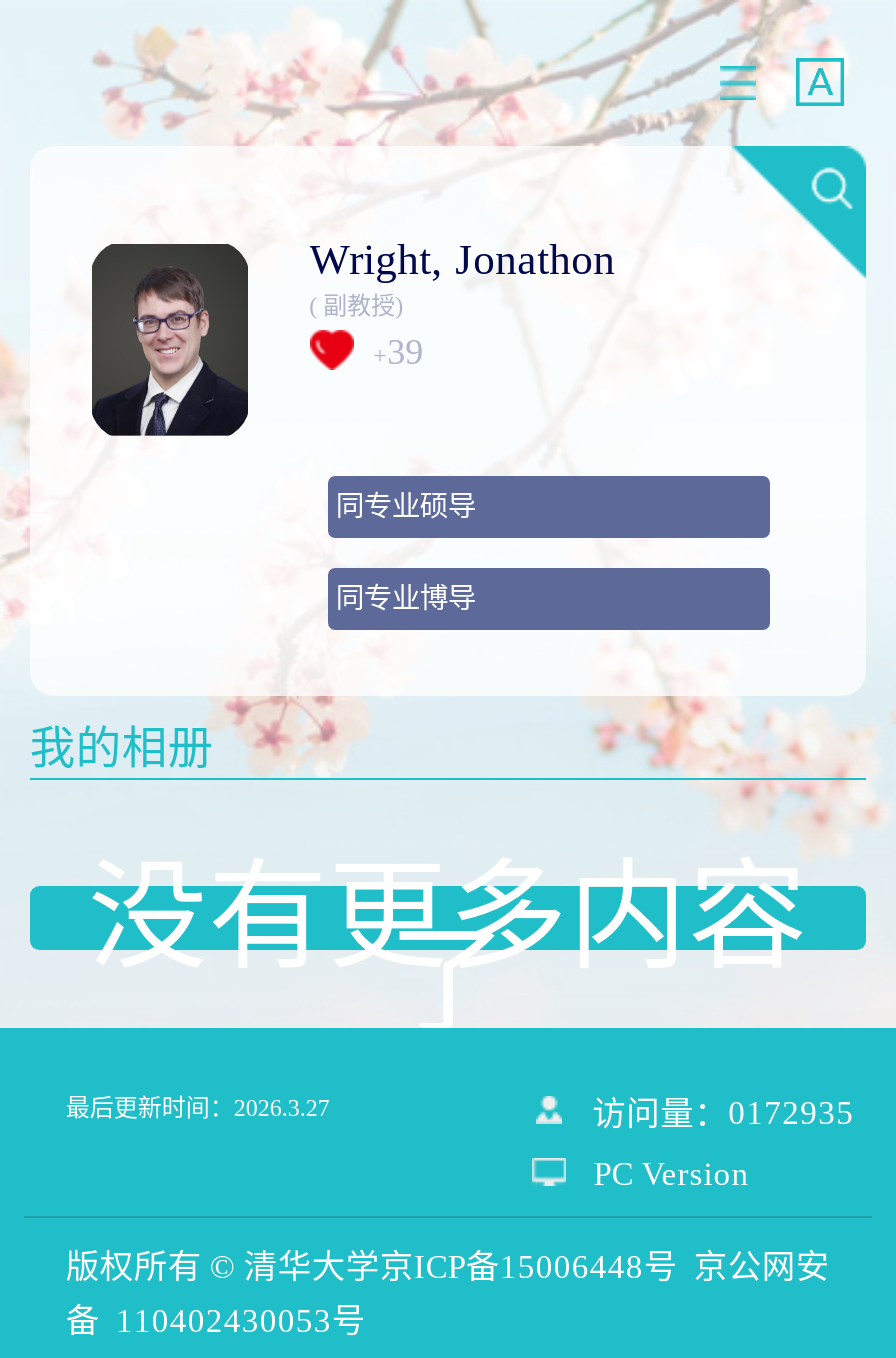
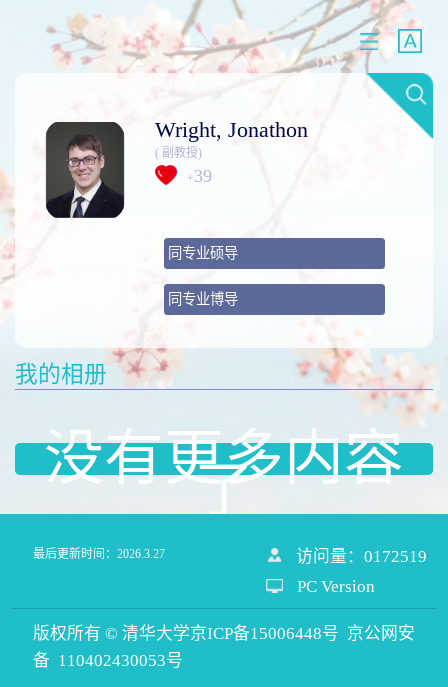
- 访问量：0172935
+ 访问量：0172519
